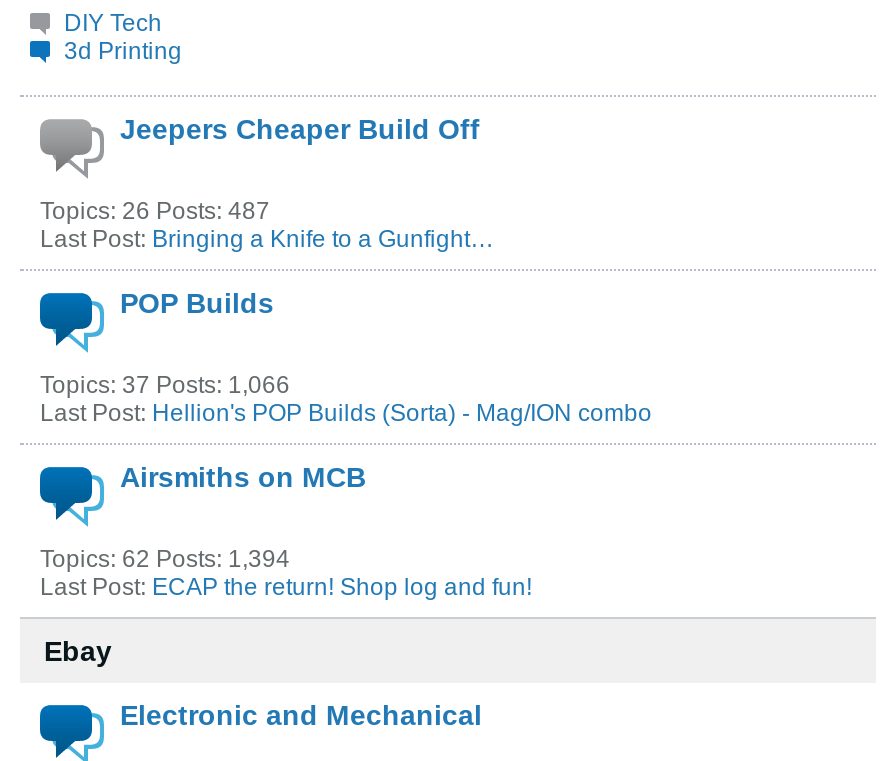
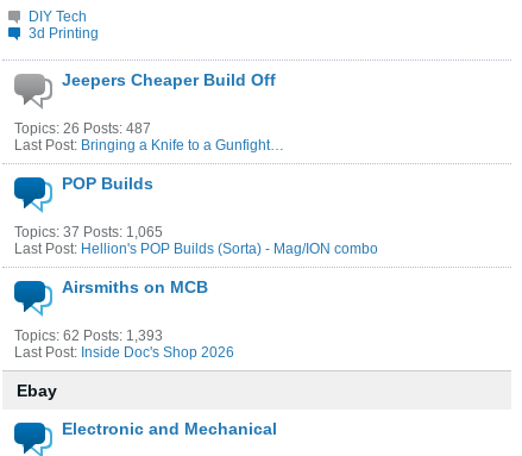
- Topics: 37 Posts: 1,066
+ Topics: 37 Posts: 1,065

- Topics: 62 Posts: 1,394
- Last Post: ECAP the return! Shop log and fun!
+ Topics: 62 Posts: 1,393
+ Last Post: Inside Doc's Shop 2026
